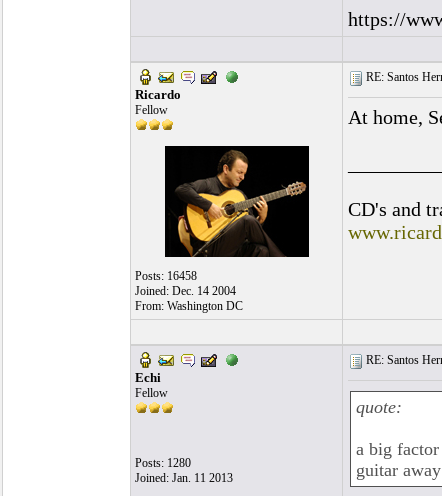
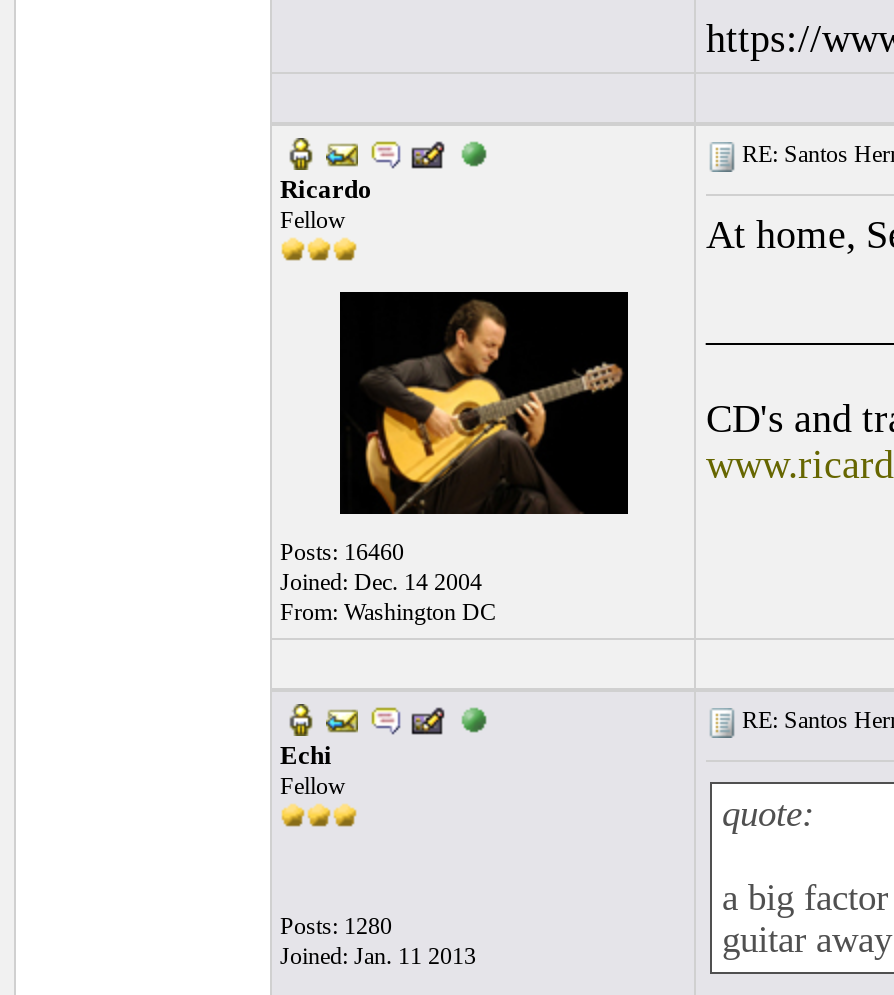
- Posts: 16458
+ Posts: 16460
